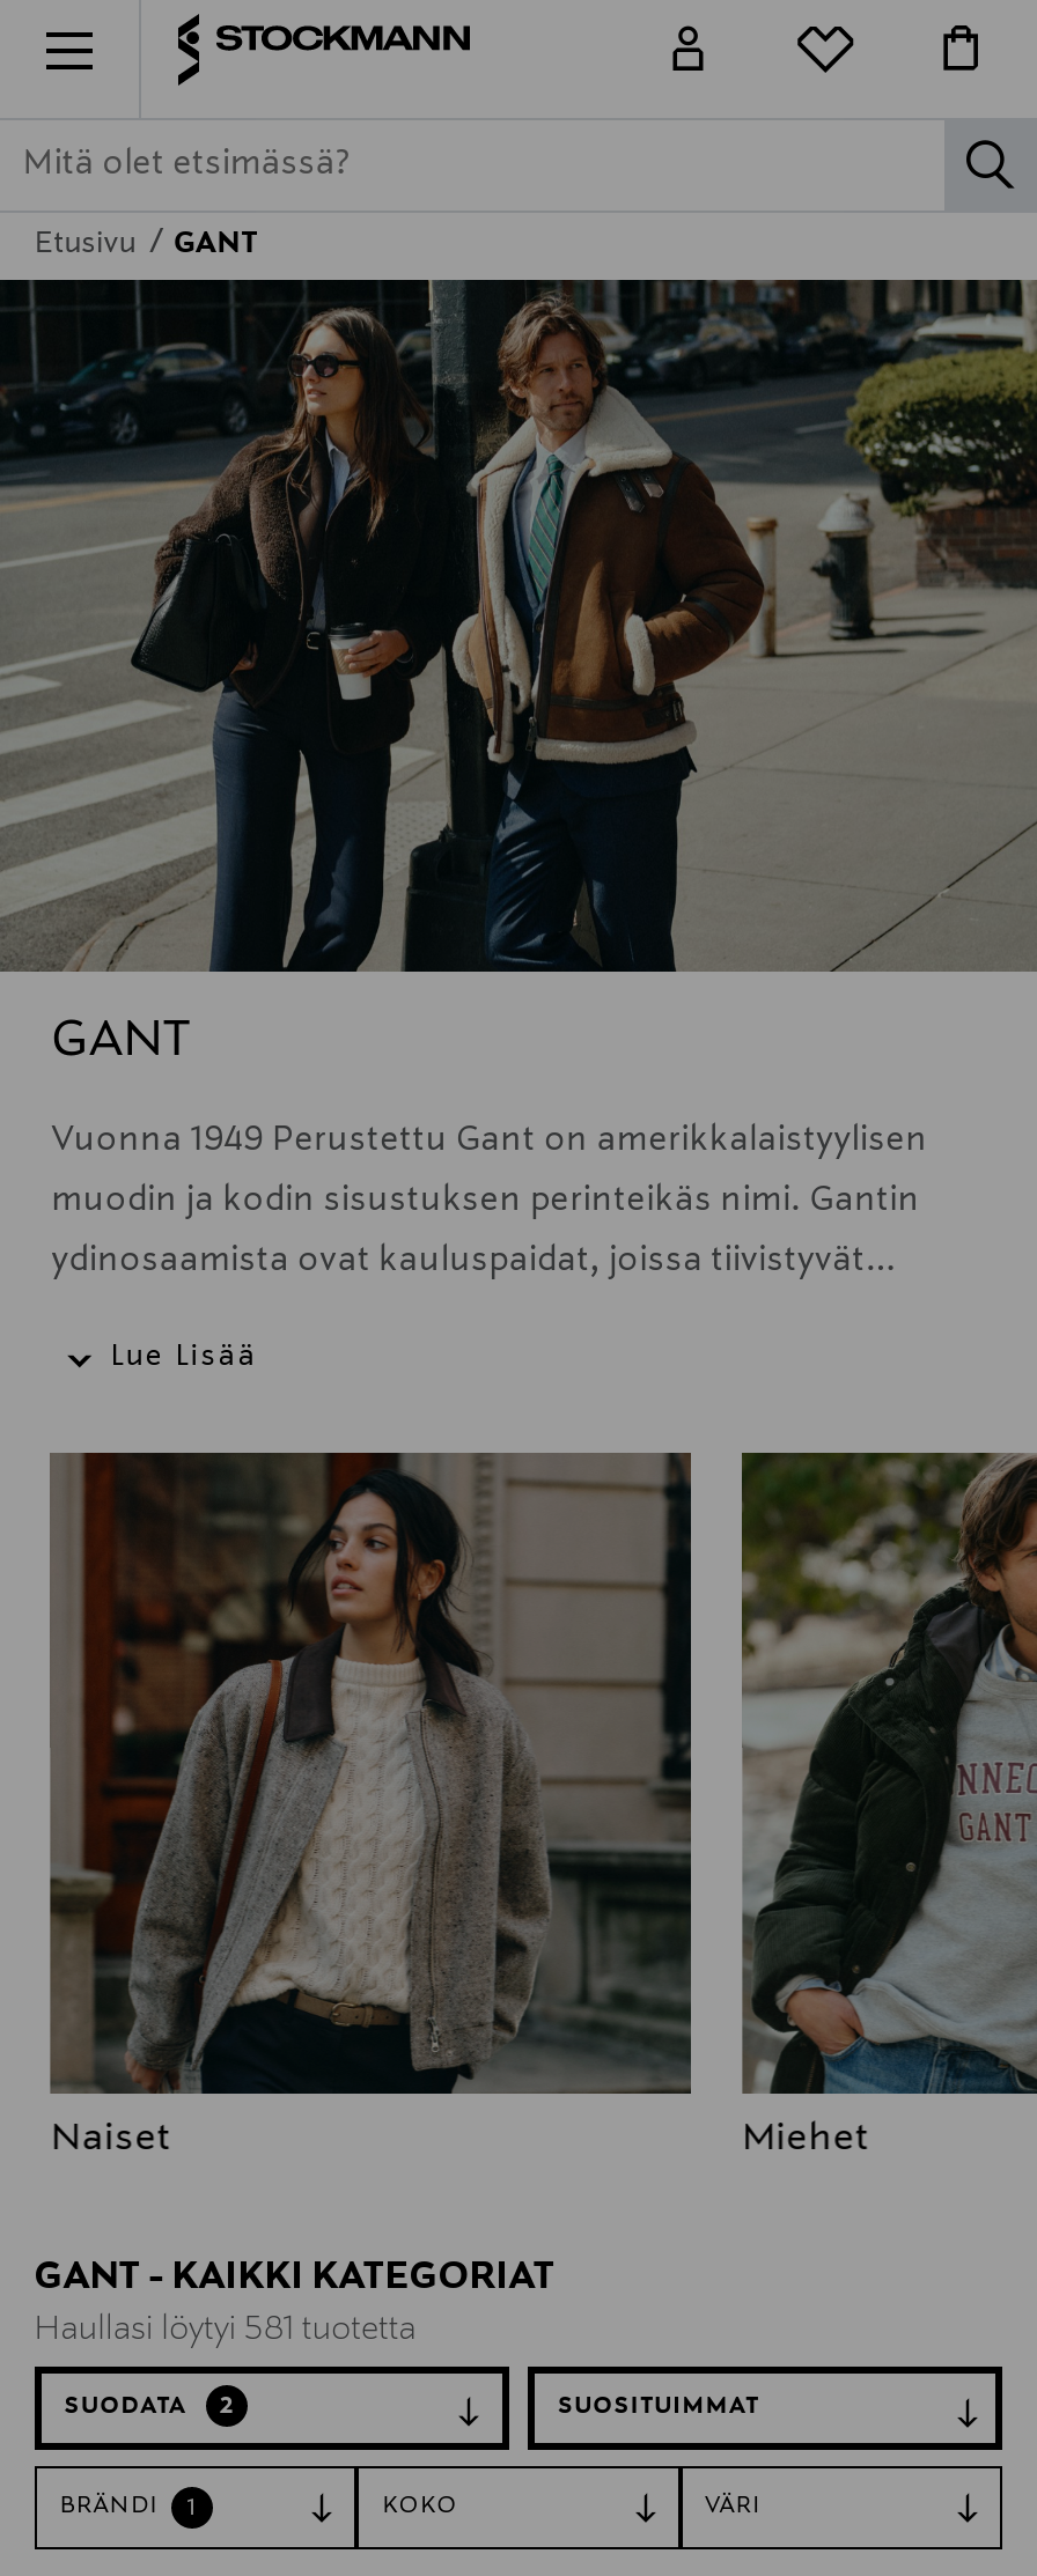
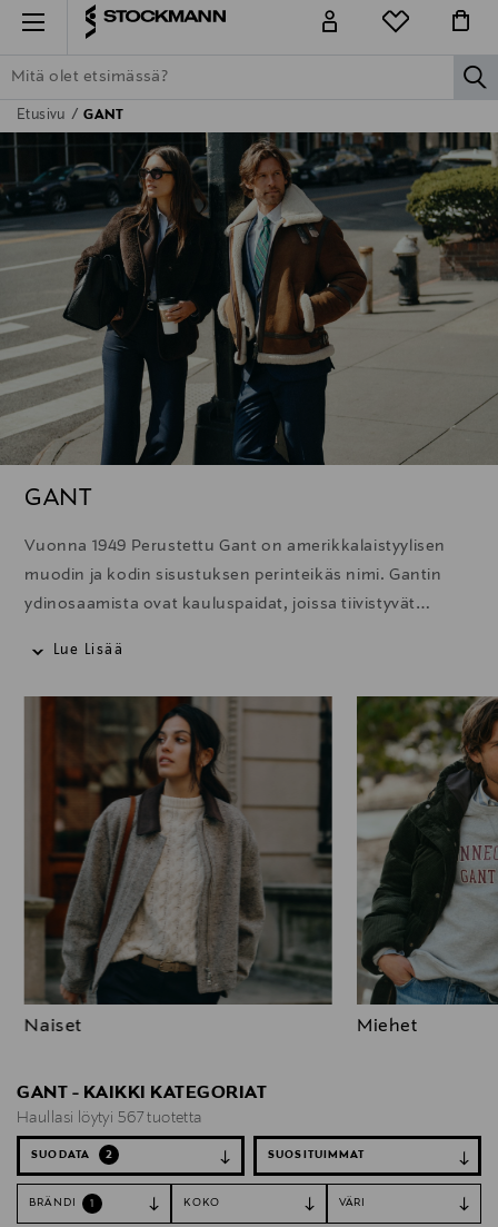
- Haullasi löytyi 581 tuotetta
+ Haullasi löytyi 567 tuotetta
